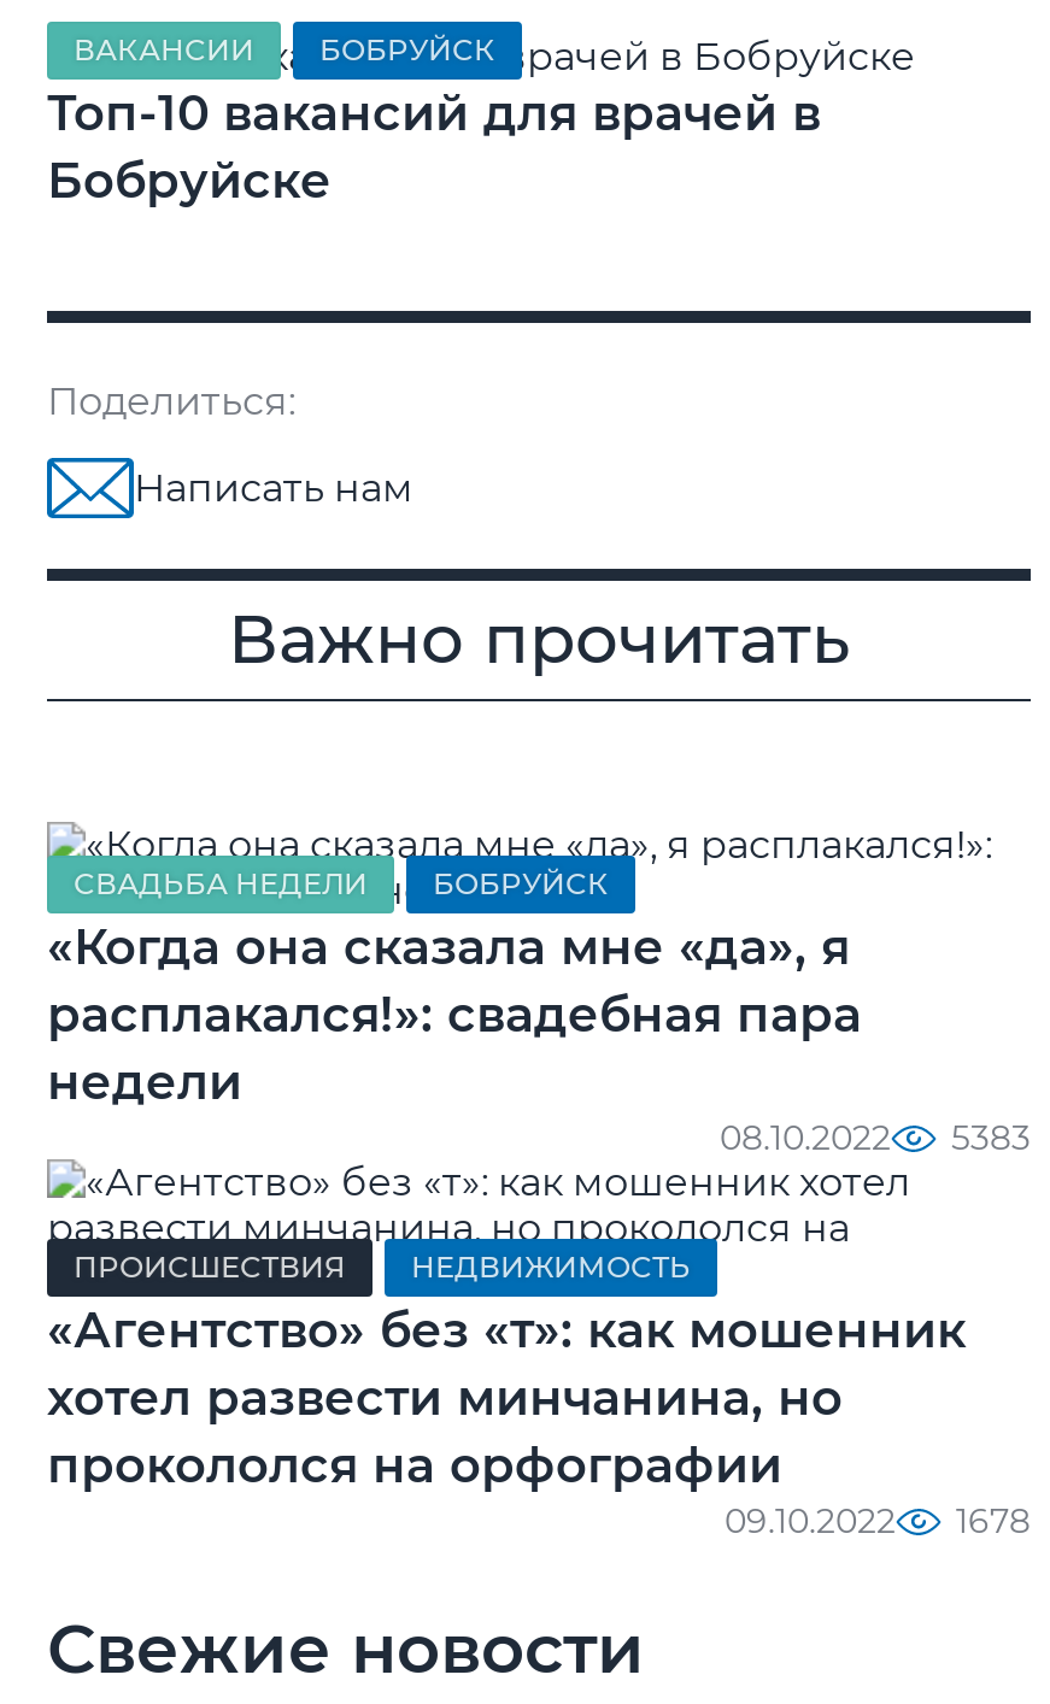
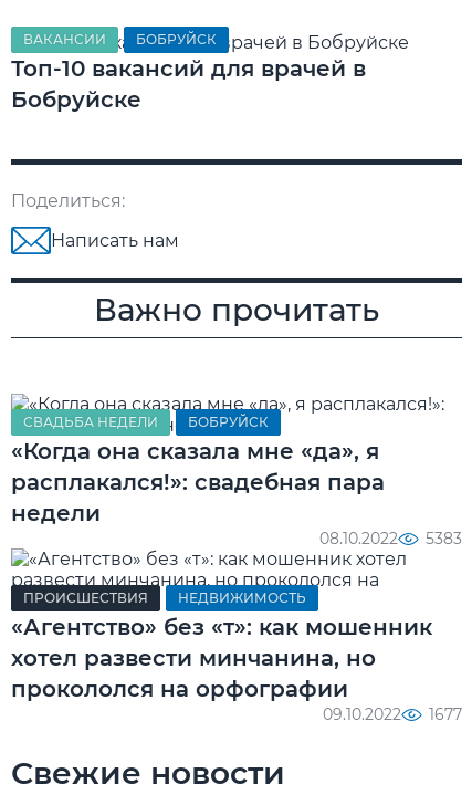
- 09.10.2022 1678
+ 09.10.2022 1677
